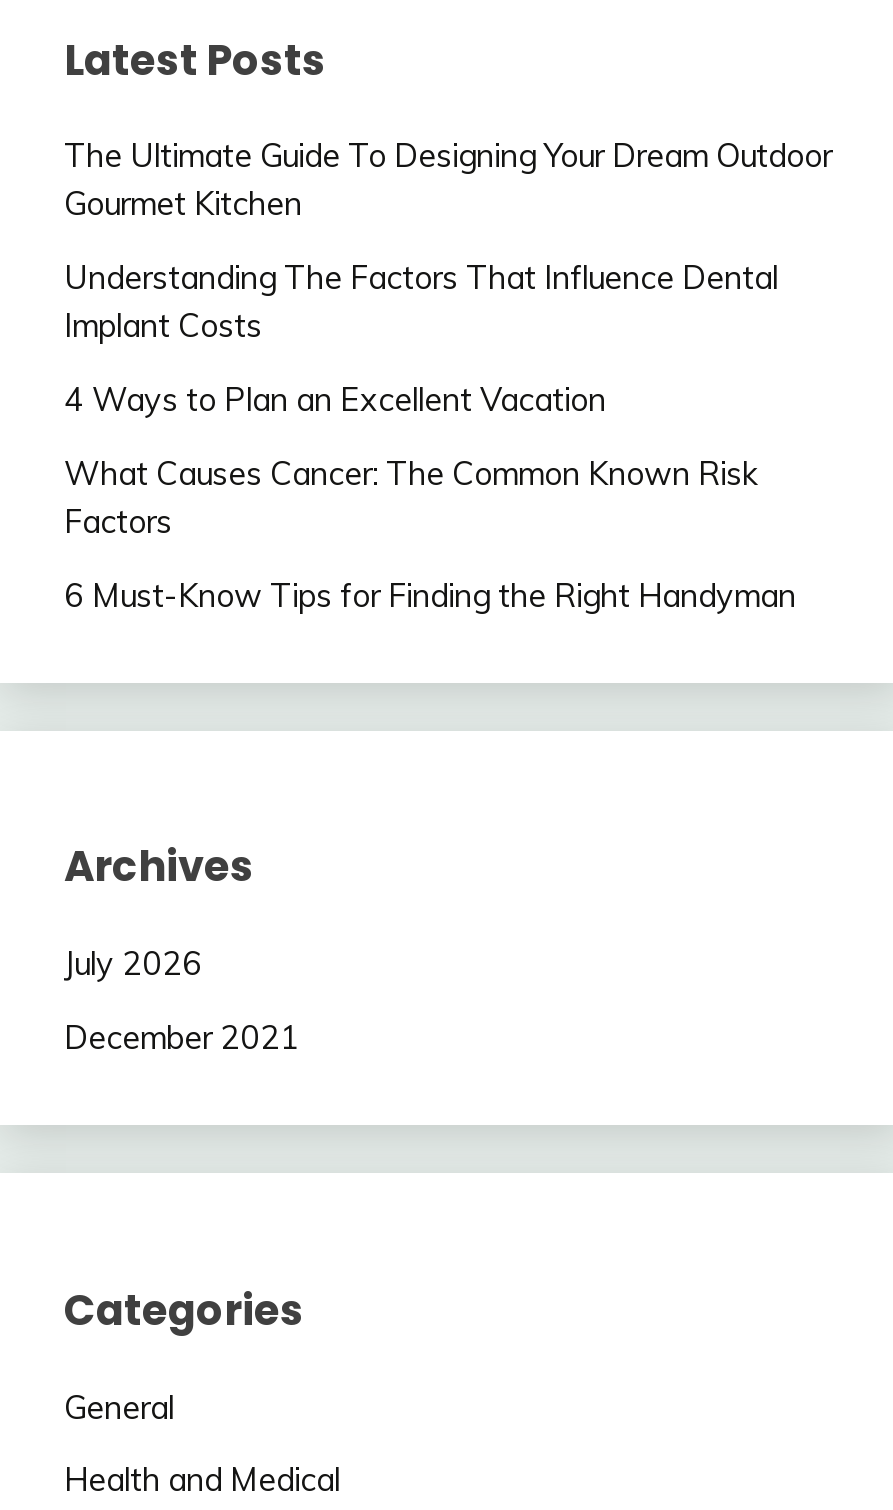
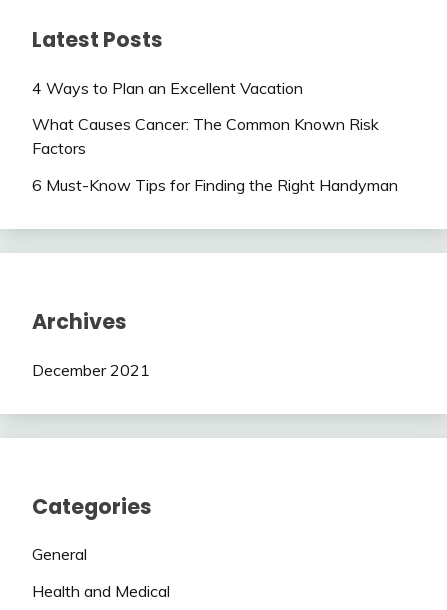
- The Ultimate Guide To Designing Your Dream Outdoor
- Gourmet Kitchen
- Understanding The Factors That Influence Dental
- Implant Costs

- July 2026
